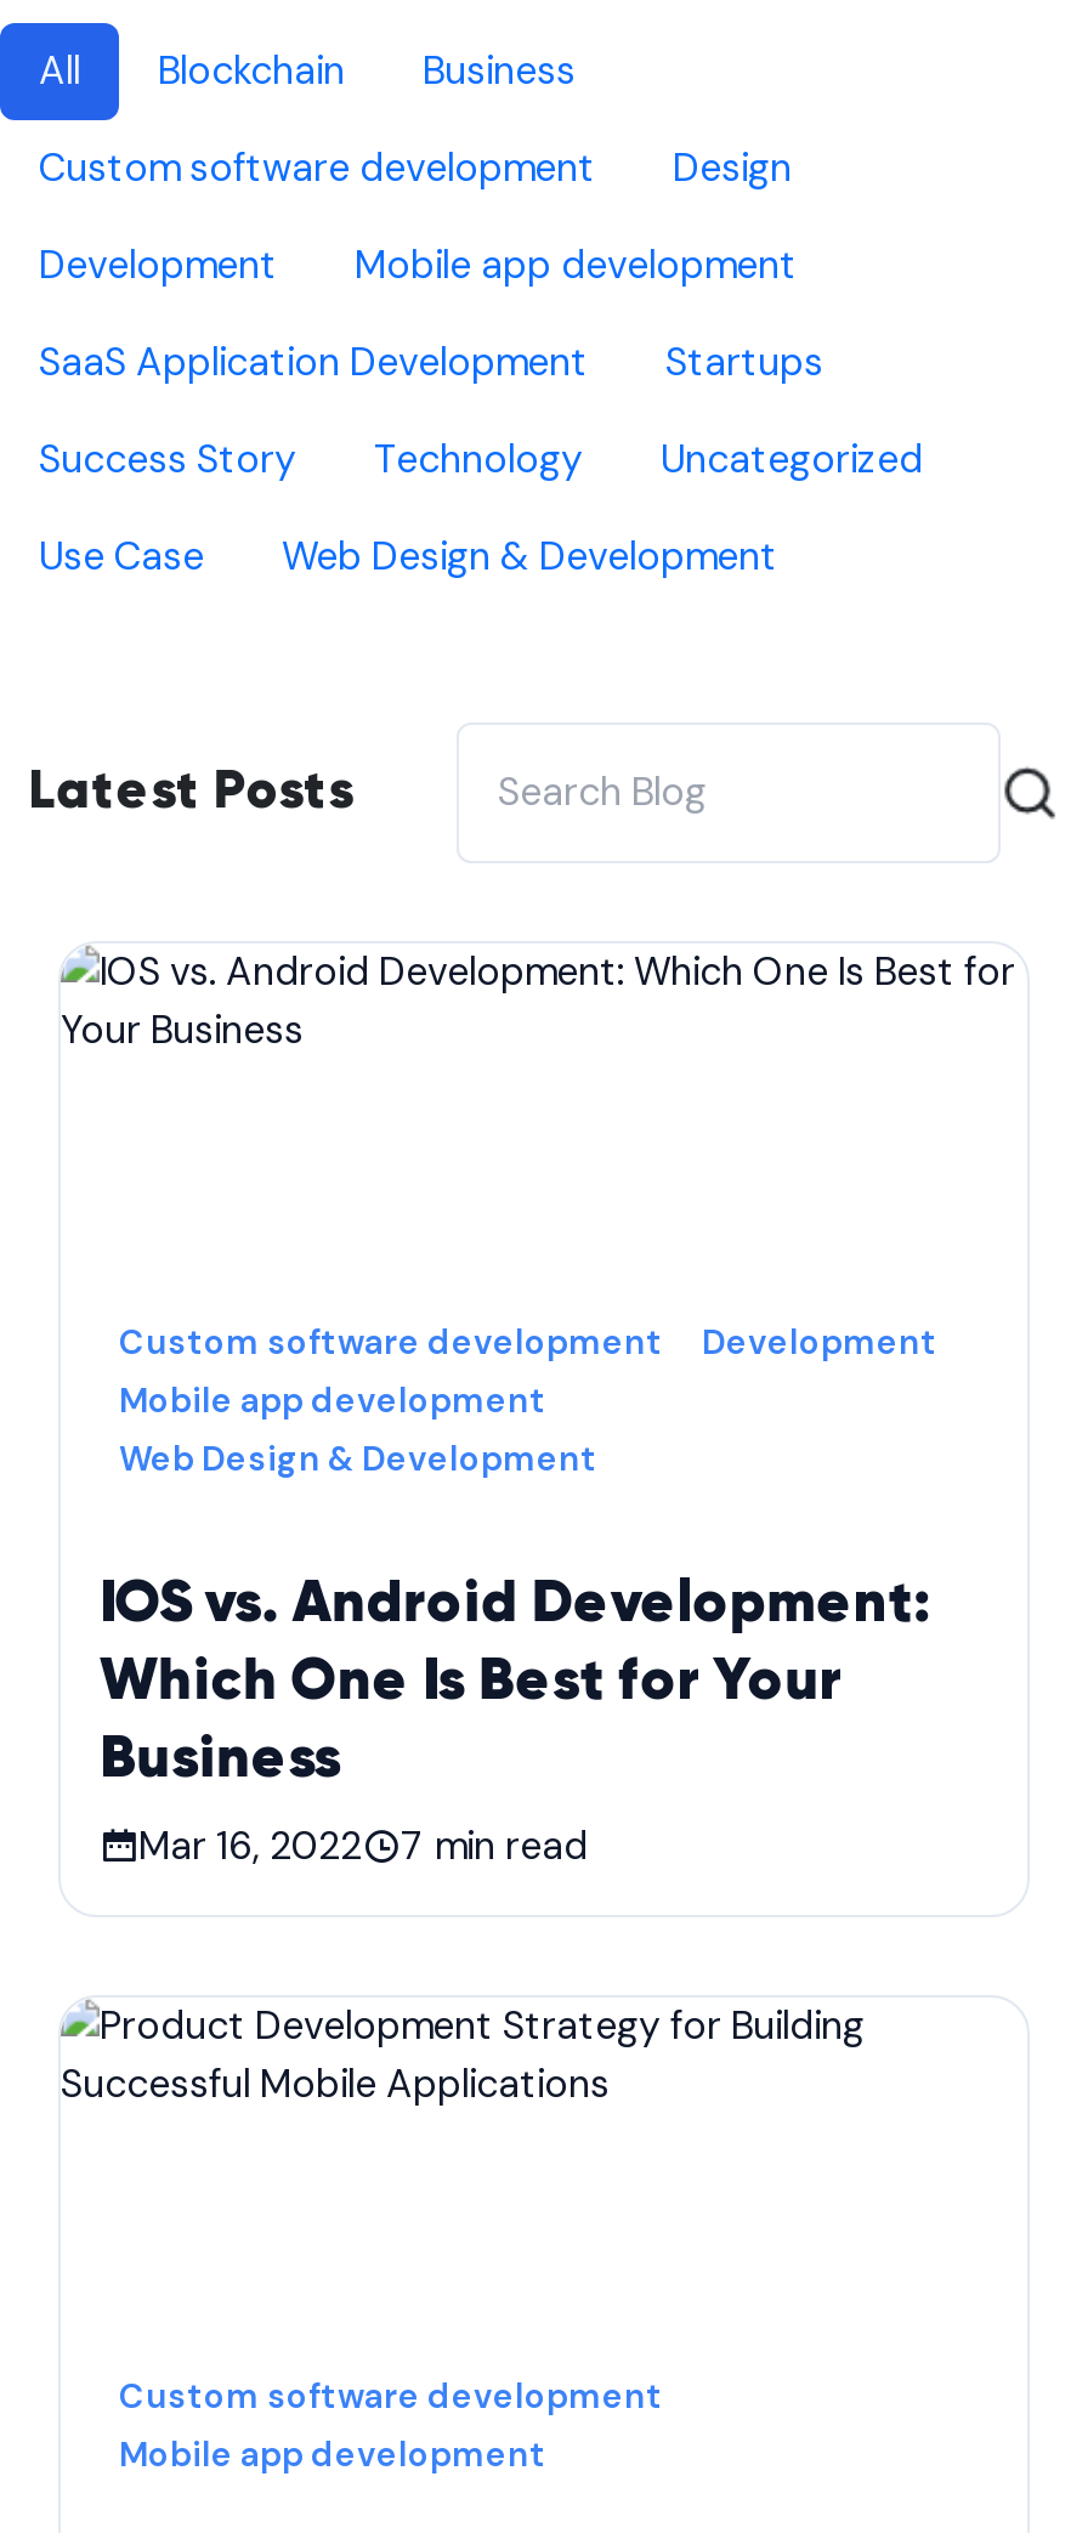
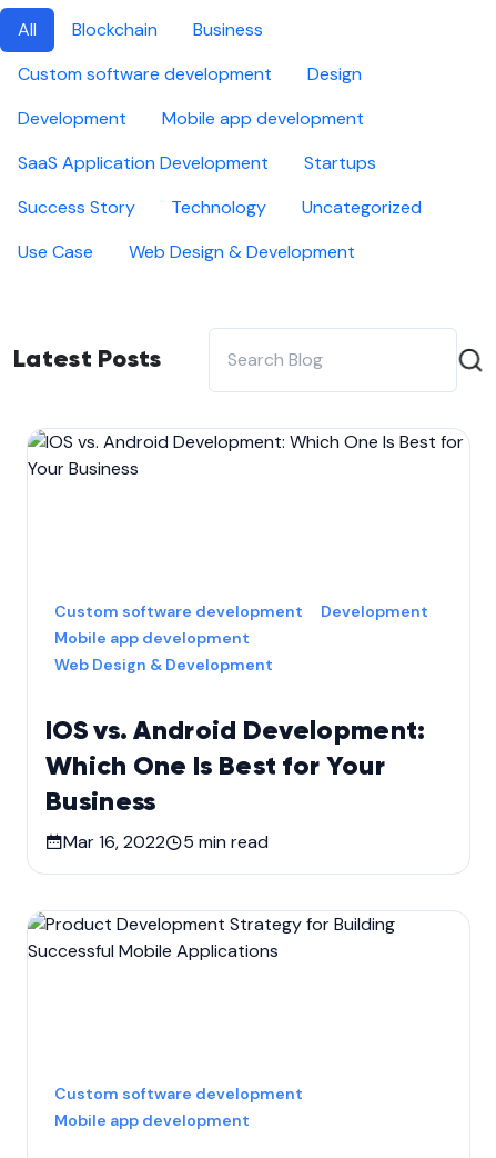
- Mar 16, 2022 7 min read
+ Mar 16, 2022 5 min read
